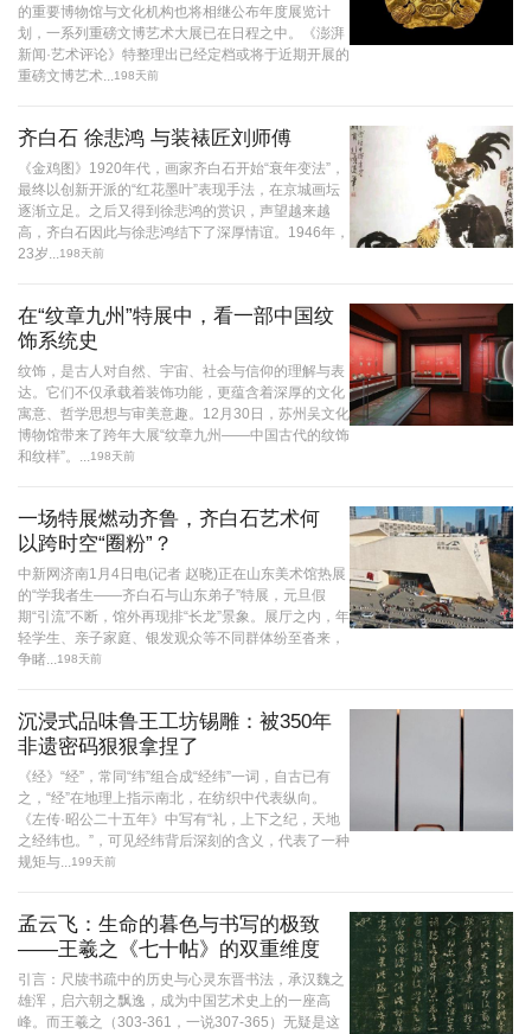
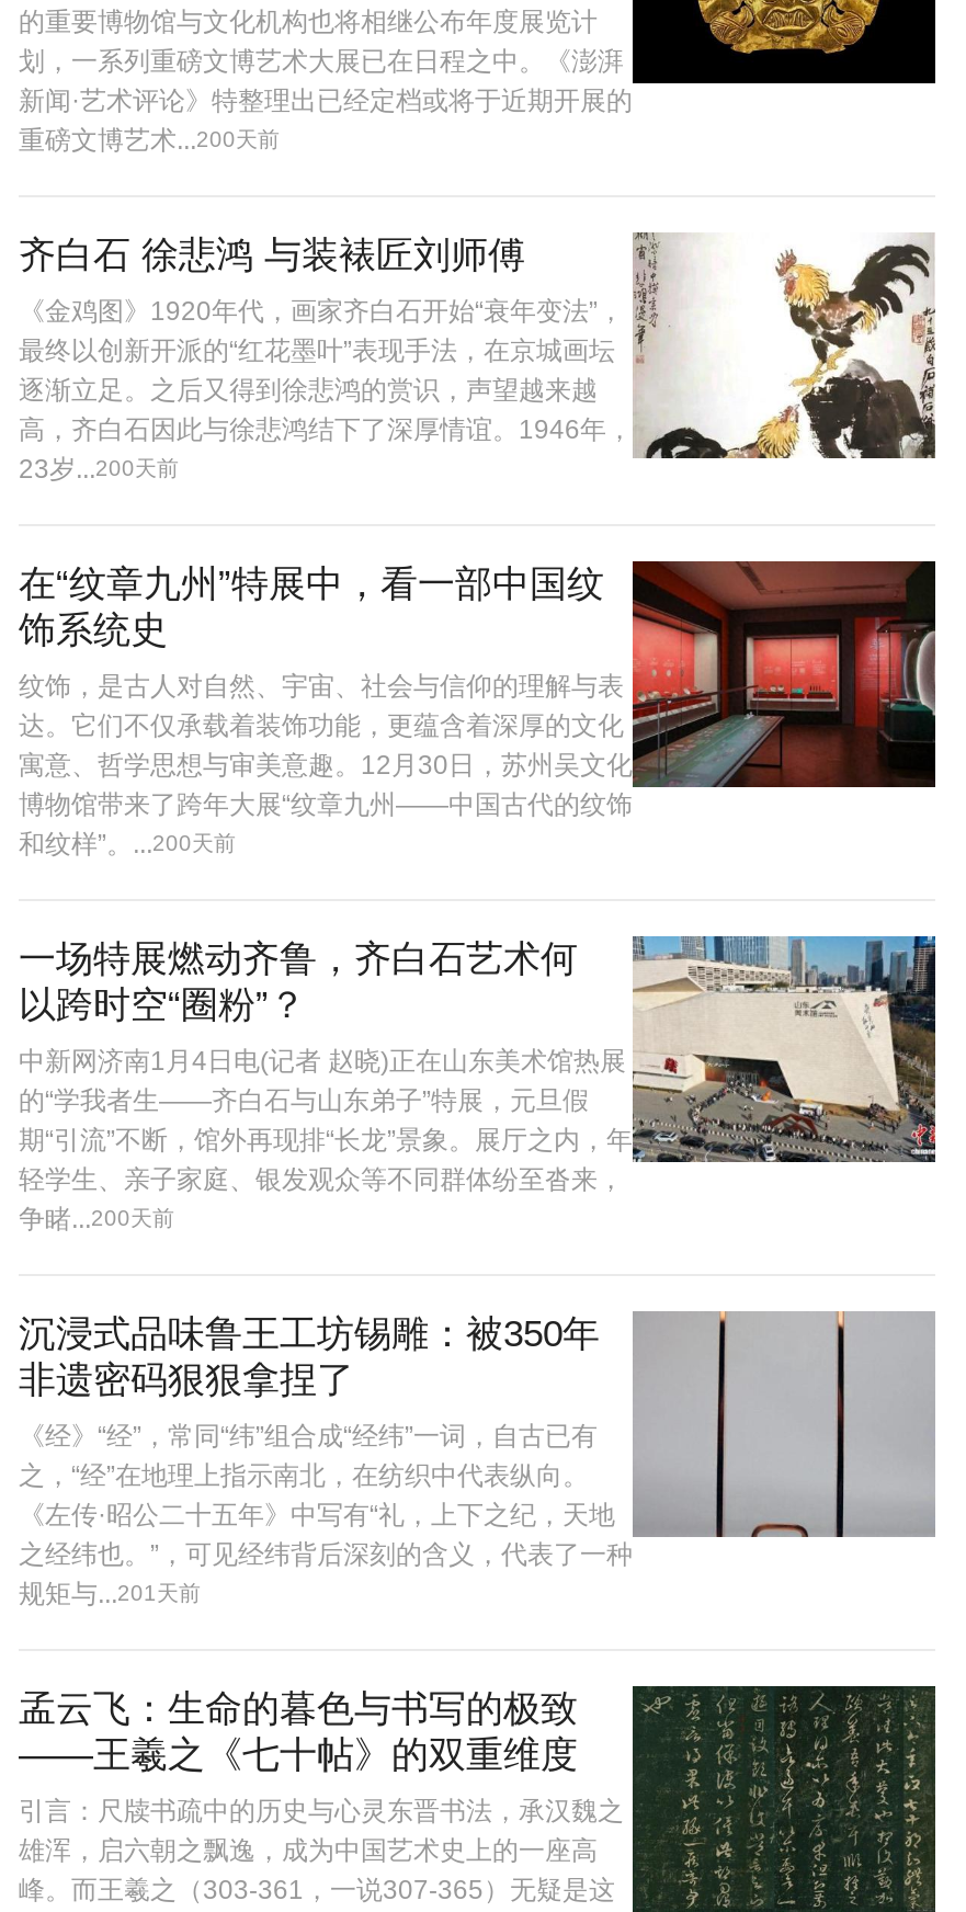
- 重磅文博艺术...198天前
+ 重磅文博艺术...200天前

- 23岁...198天前
+ 23岁...200天前

- 和纹样”。...198天前
+ 和纹样”。...200天前

- 争睹...198天前
+ 争睹...200天前

- 规矩与...199天前
+ 规矩与...201天前
